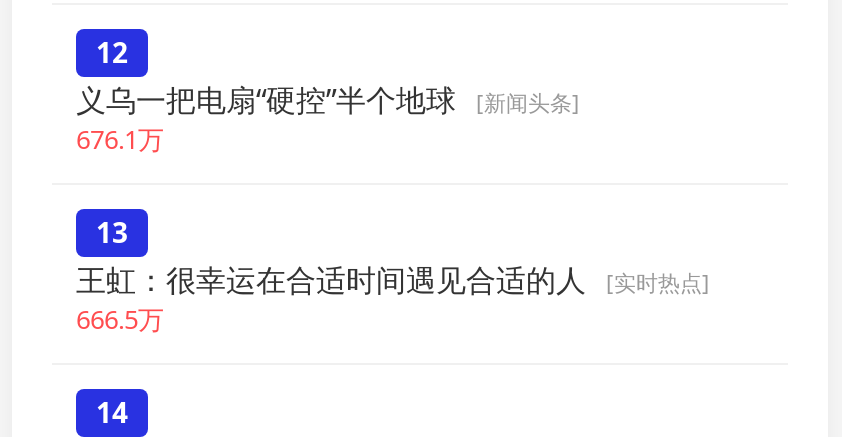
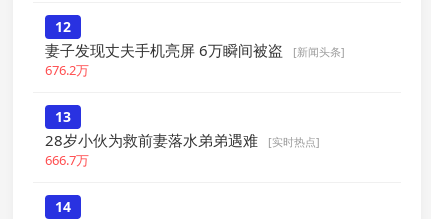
- 义乌一把电扇“硬控”半个地球 [新闻头条]
- 676.1万
+ 妻子发现丈夫手机亮屏 6万瞬间被盗 [新闻头条]
+ 676.2万

- 王虹：很幸运在合适时间遇见合适的人 [实时热点]
- 666.5万
+ 28岁小伙为救前妻落水弟弟遇难 [实时热点]
+ 666.7万
